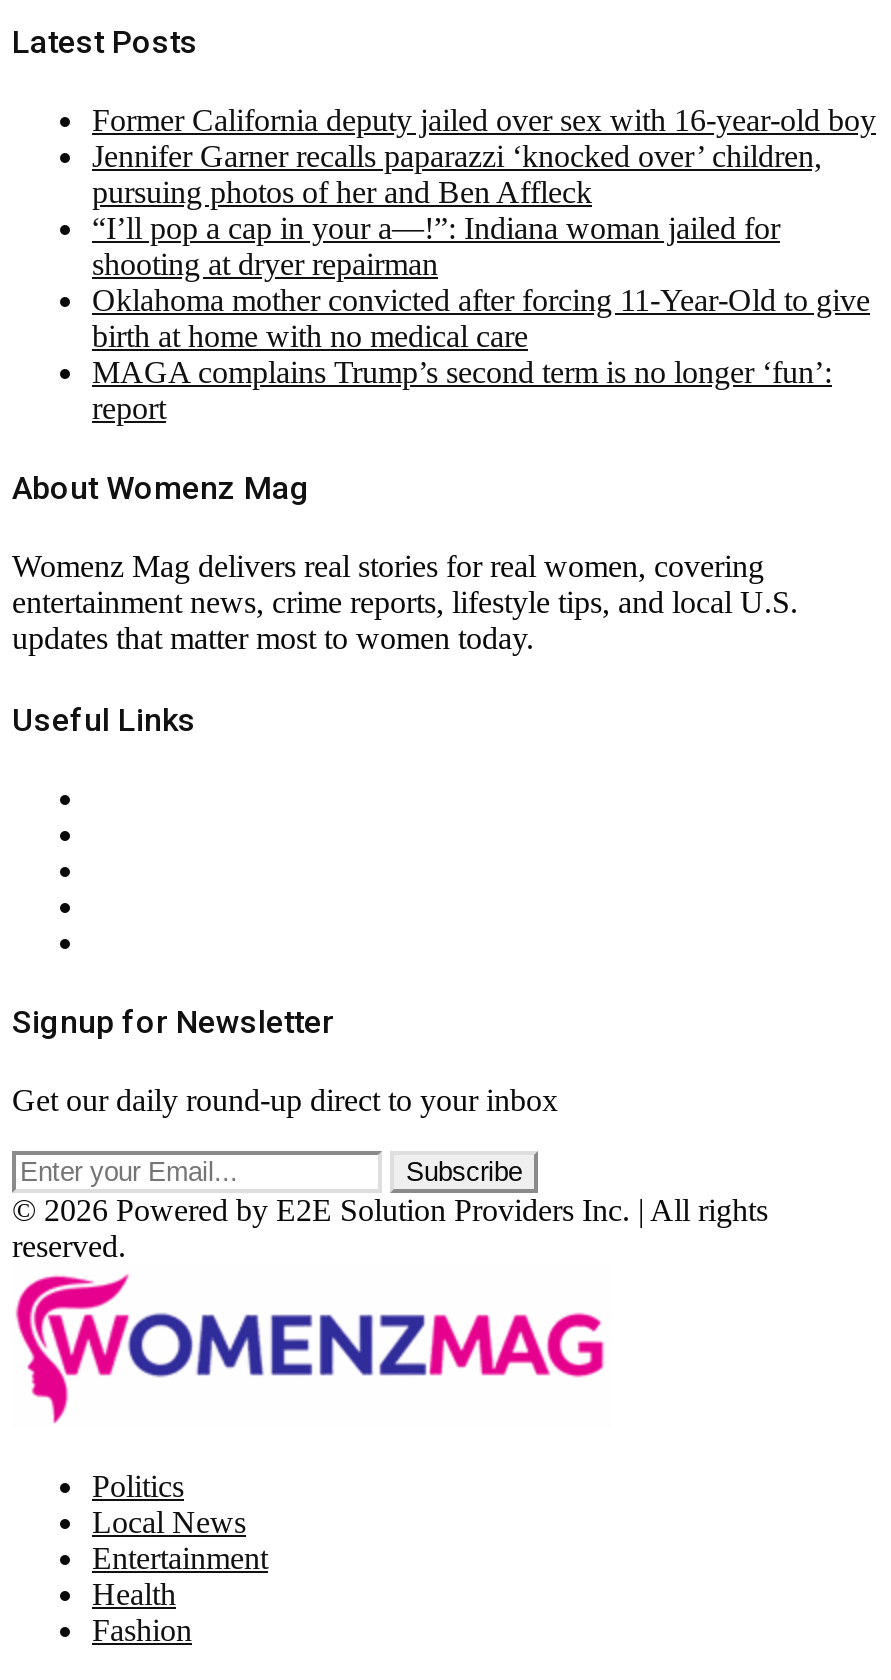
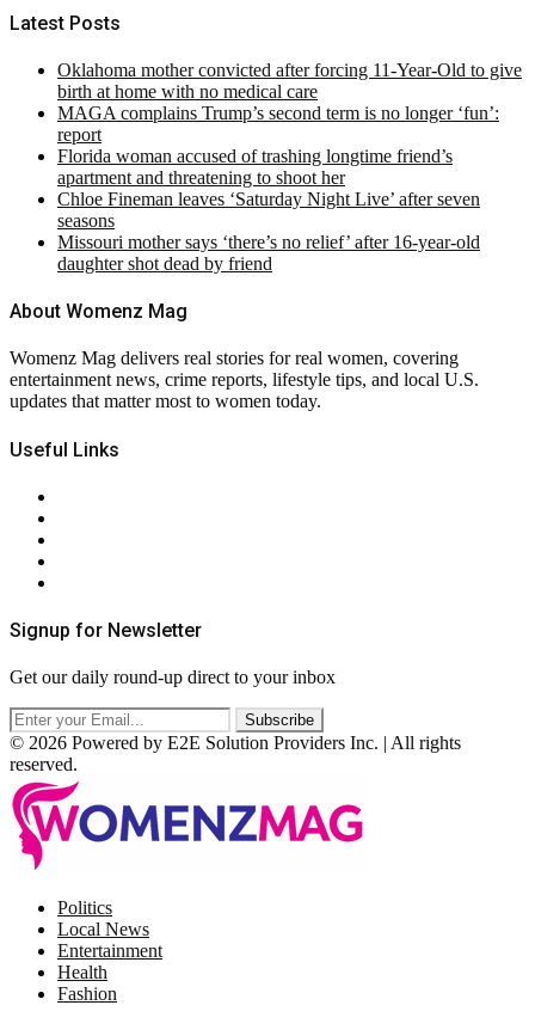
- Former California deputy jailed over sex with 16-year-old boy
- Jennifer Garner recalls paparazzi ‘knocked over’ children,
- pursuing photos of her and Ben Affleck
- “I’ll pop a cap in your a—!”: Indiana woman jailed for
- shooting at dryer repairman

moved up: Oklahoma mother convicted after forcing 11-Year-Old to give | birth at home with no medical care | MAGA complains Trump’s second term is no longer ‘fun’: | report

+ Florida woman accused of trashing longtime friend’s
+ apartment and threatening to shoot her
+ Chloe Fineman leaves ‘Saturday Night Live’ after seven
+ seasons
+ Missouri mother says ‘there’s no relief’ after 16-year-old
+ daughter shot dead by friend
